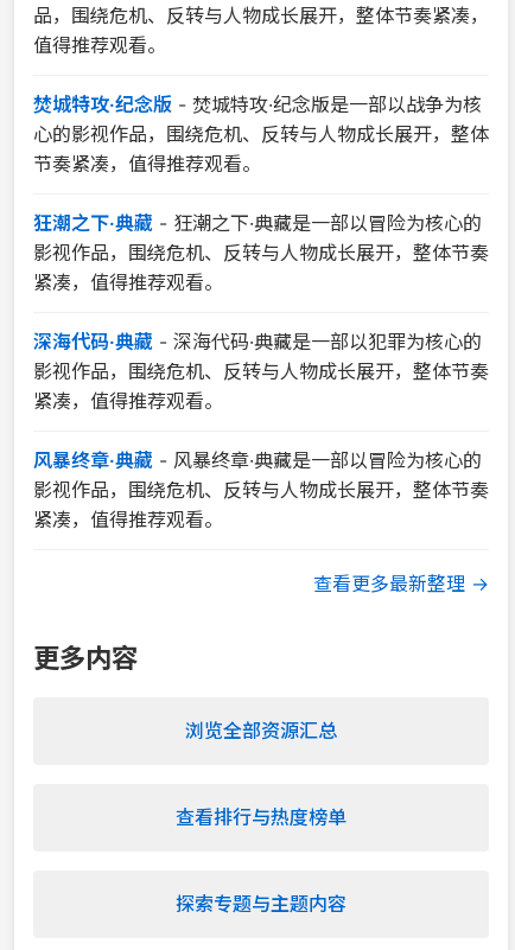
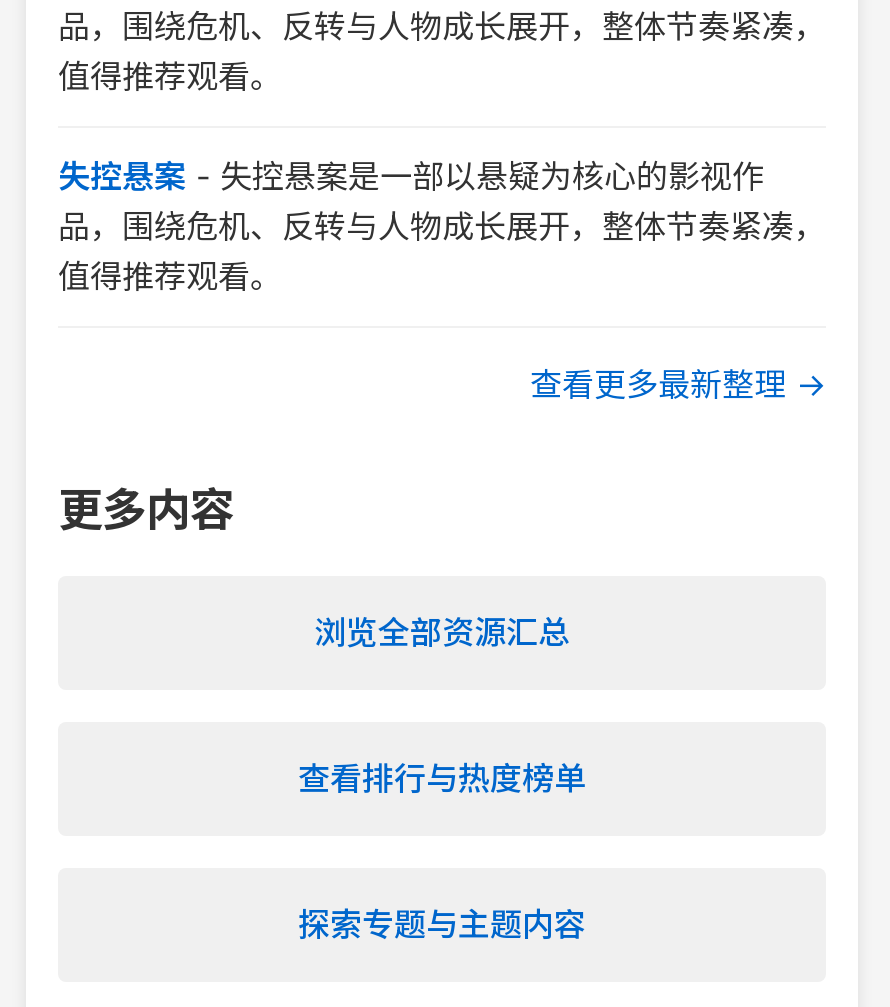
- 焚城特攻·纪念版-焚城特攻·纪念版是一部以战争为核
- 心的影视作品，围绕危机、反转与人物成长展开，整体
- 节奏紧凑，值得推荐观看。
- 狂潮之下·典藏-狂潮之下·典藏是一部以冒险为核心的
- 影视作品，围绕危机、反转与人物成长展开，整体节奏
- 紧凑，值得推荐观看。
- 深海代码·典藏-深海代码·典藏是一部以犯罪为核心的
- 影视作品，围绕危机、反转与人物成长展开，整体节奏
- 紧凑，值得推荐观看。
- 风暴终章·典藏-风暴终章·典藏是一部以冒险为核心的
- 影视作品，围绕危机、反转与人物成长展开，整体节奏
- 紧凑，值得推荐观看。
+ 失控悬案-失控悬案是一部以悬疑为核心的影视作
+ 品，围绕危机、反转与人物成长展开，整体节奏紧凑，
+ 值得推荐观看。
